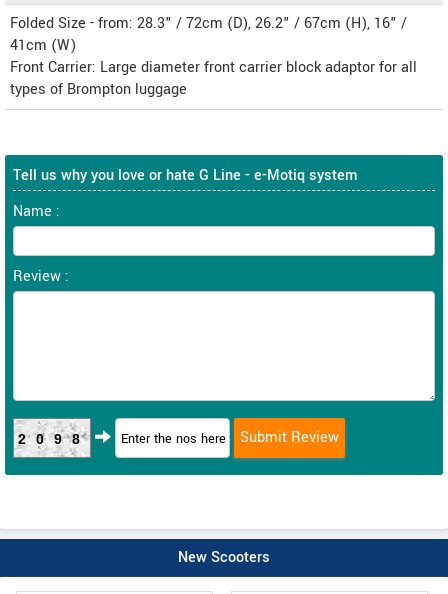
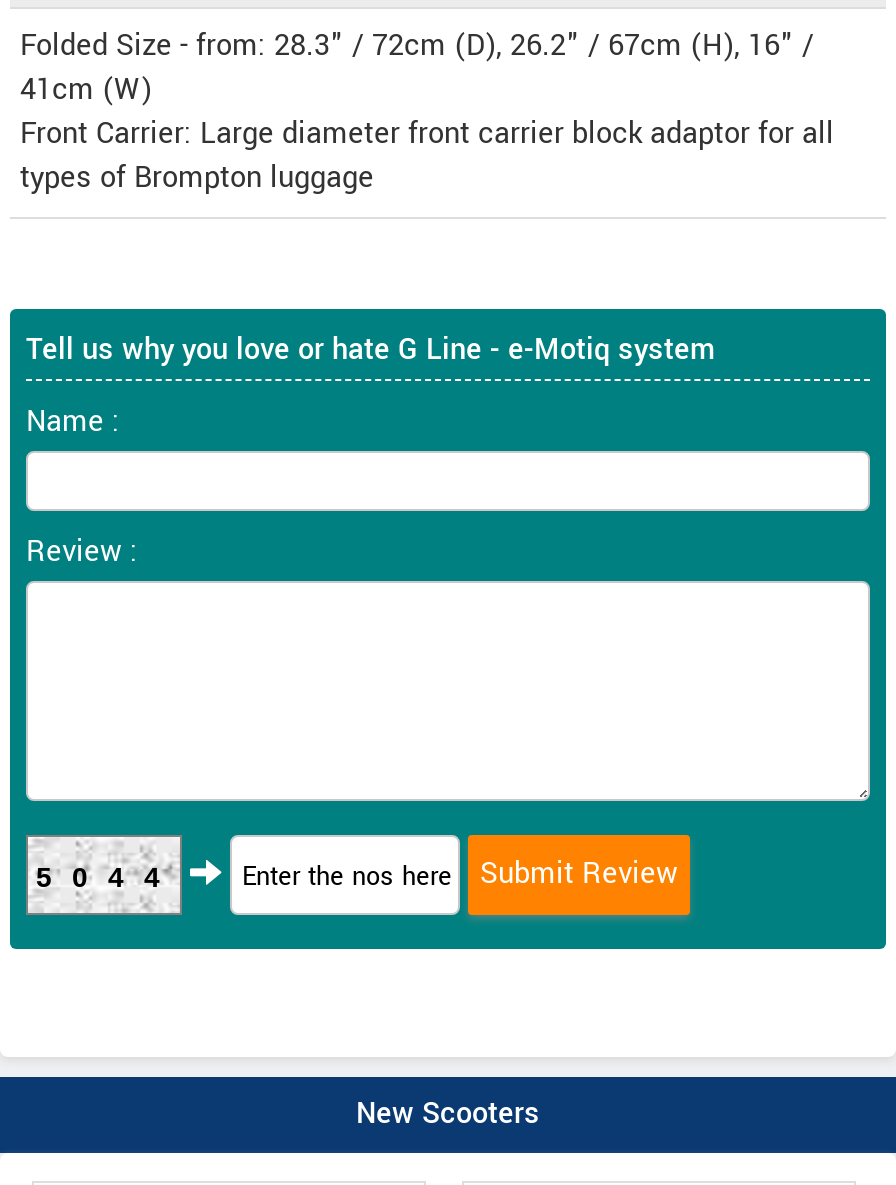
- 2098
+ 5044
